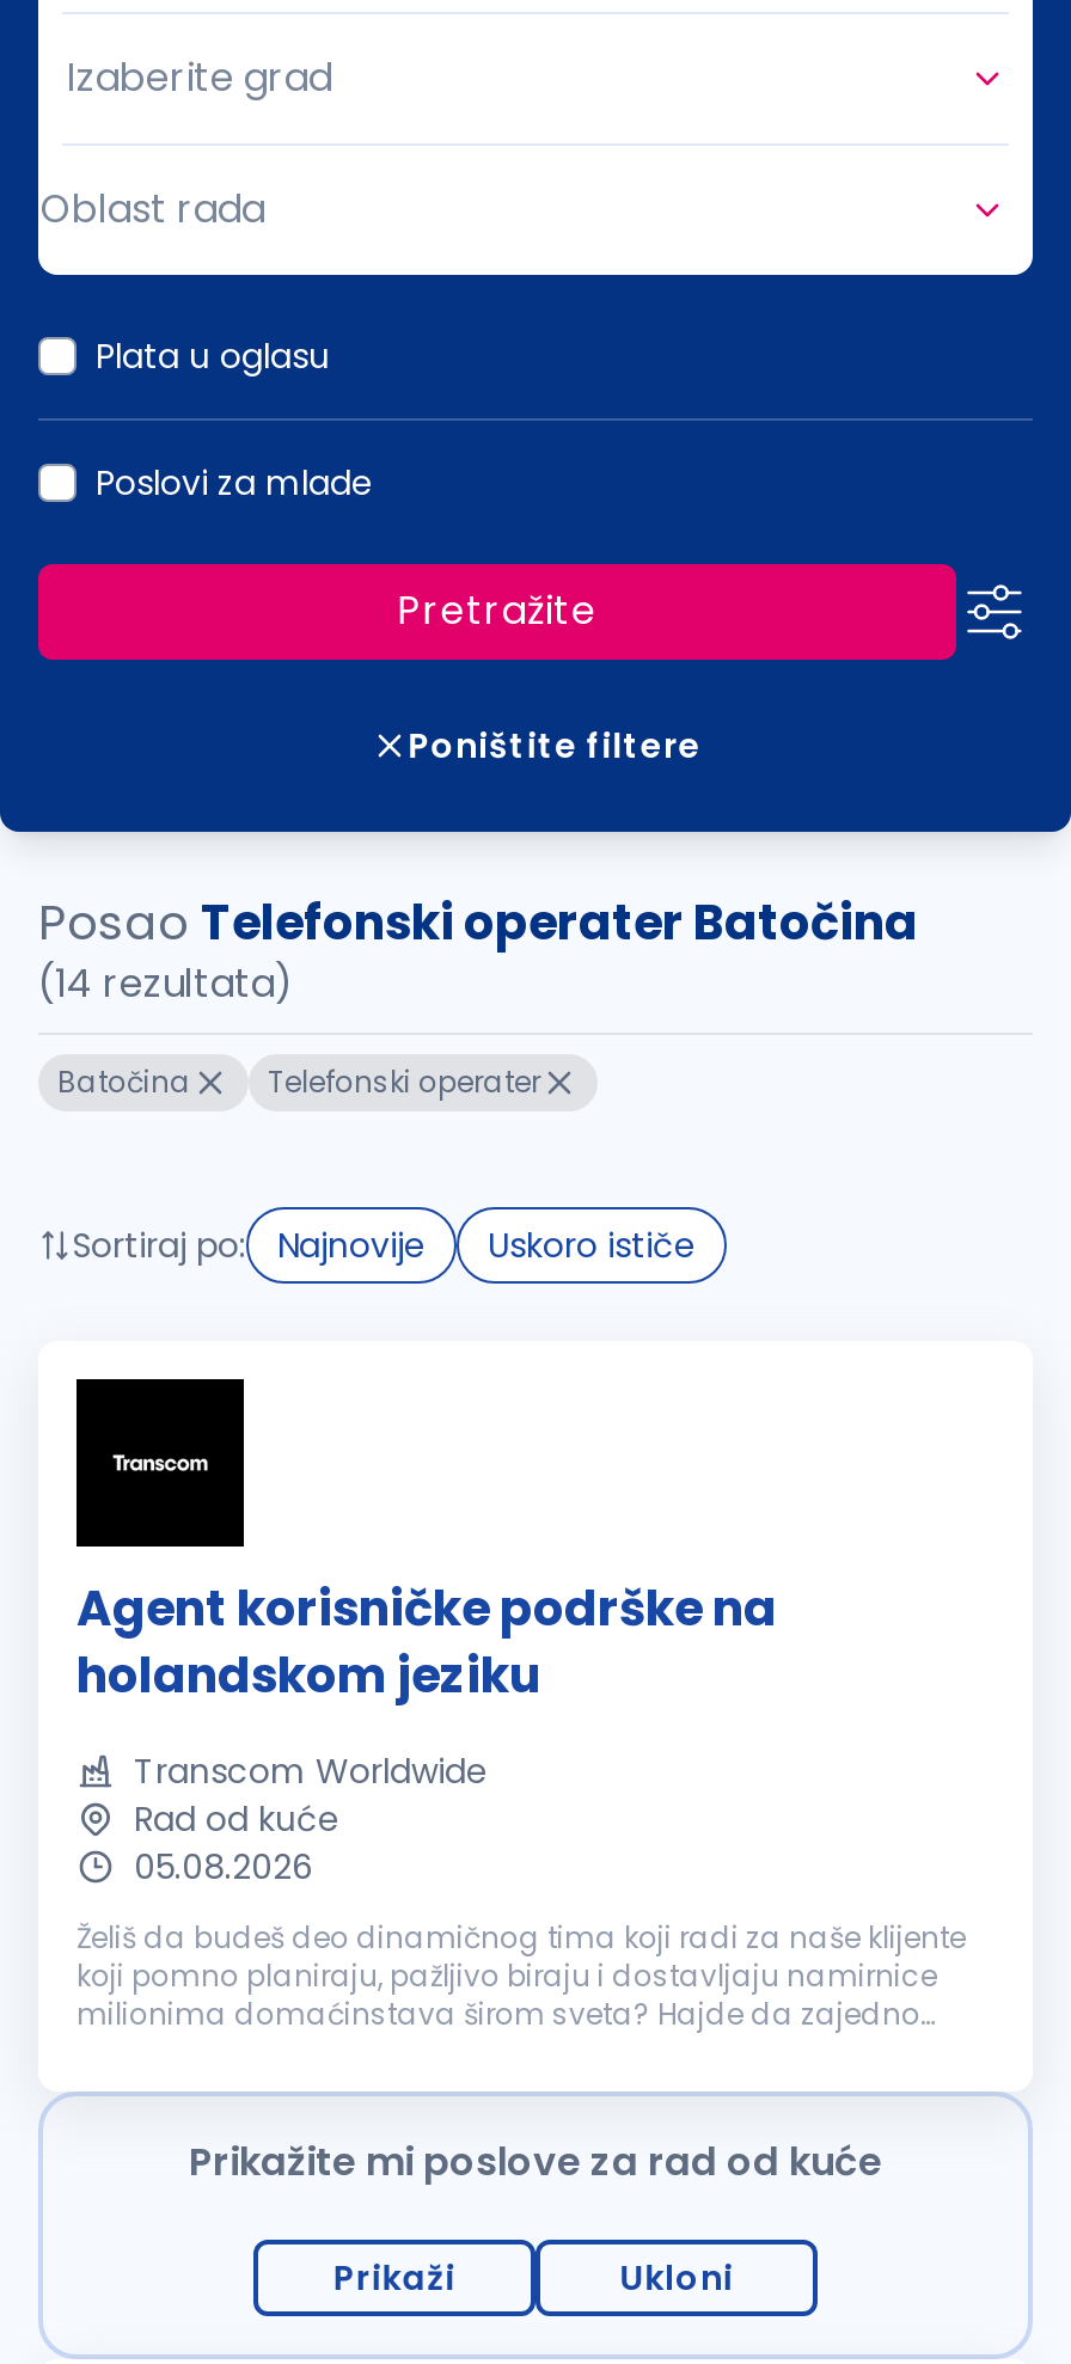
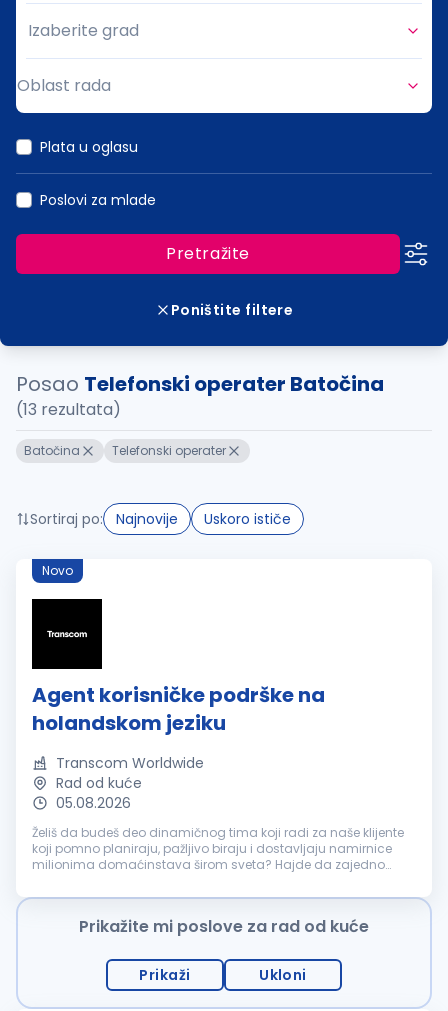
- (14 rezultata)
+ (13 rezultata)

+ Novo
